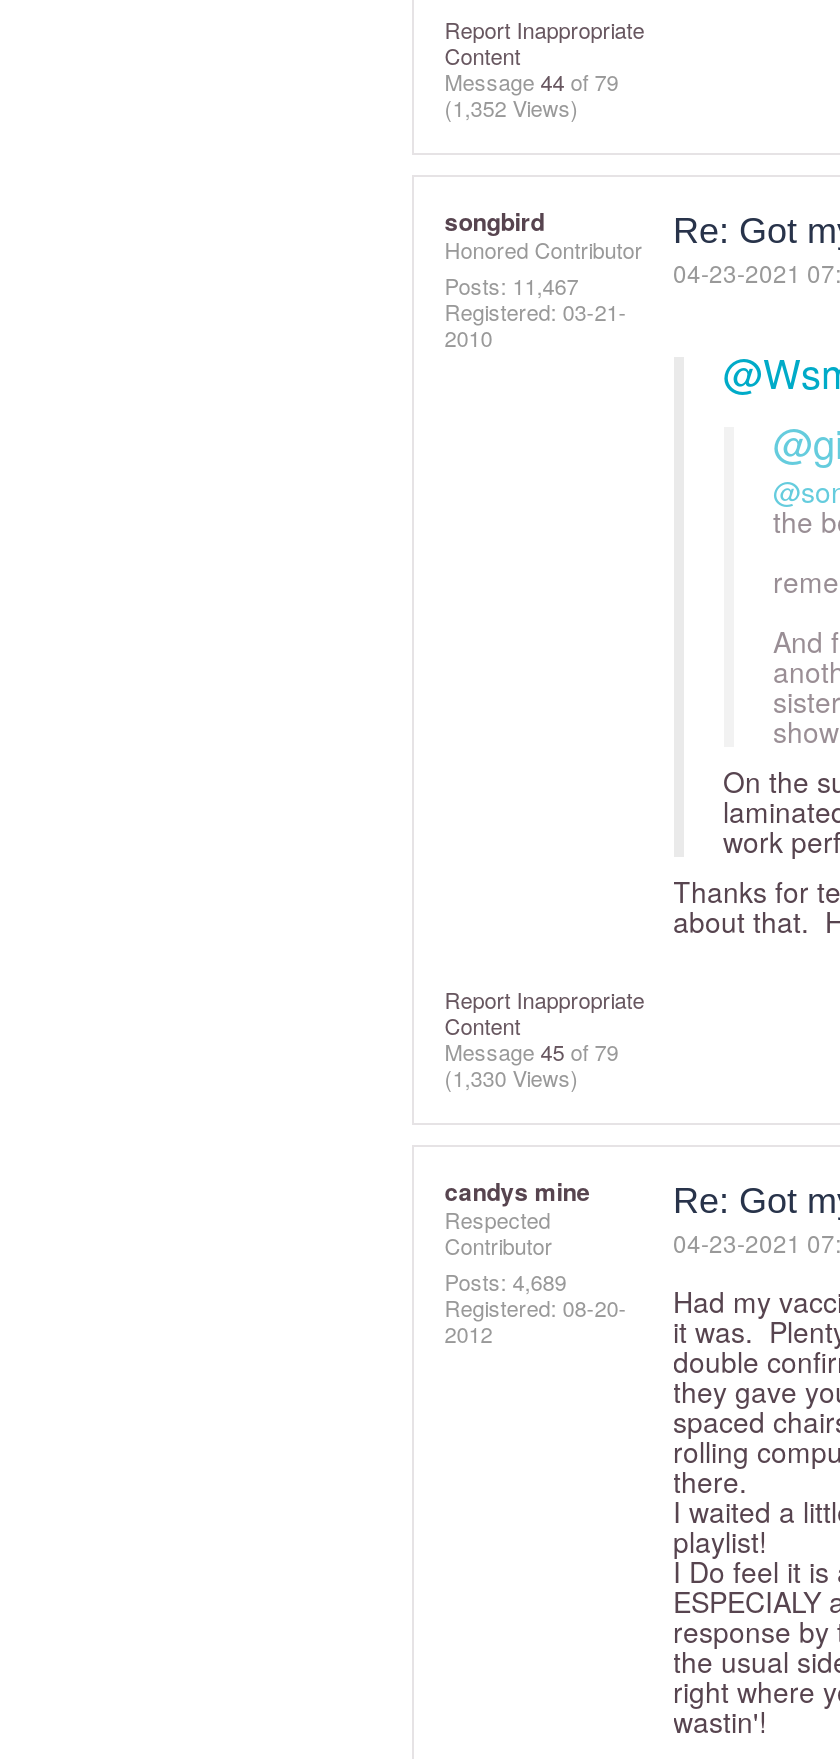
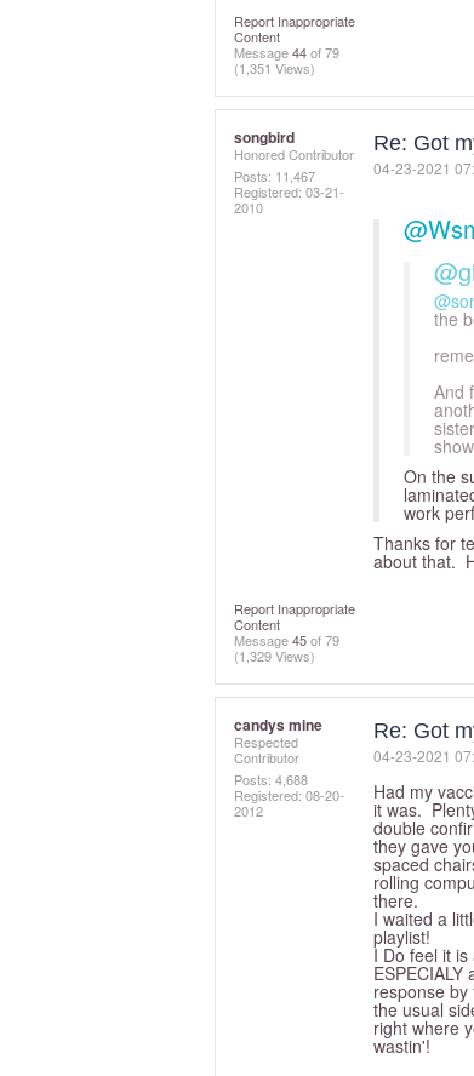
- (1,352 Views)
+ (1,351 Views)

- (1,330 Views)
+ (1,329 Views)

- Posts: 4,689
+ Posts: 4,688
